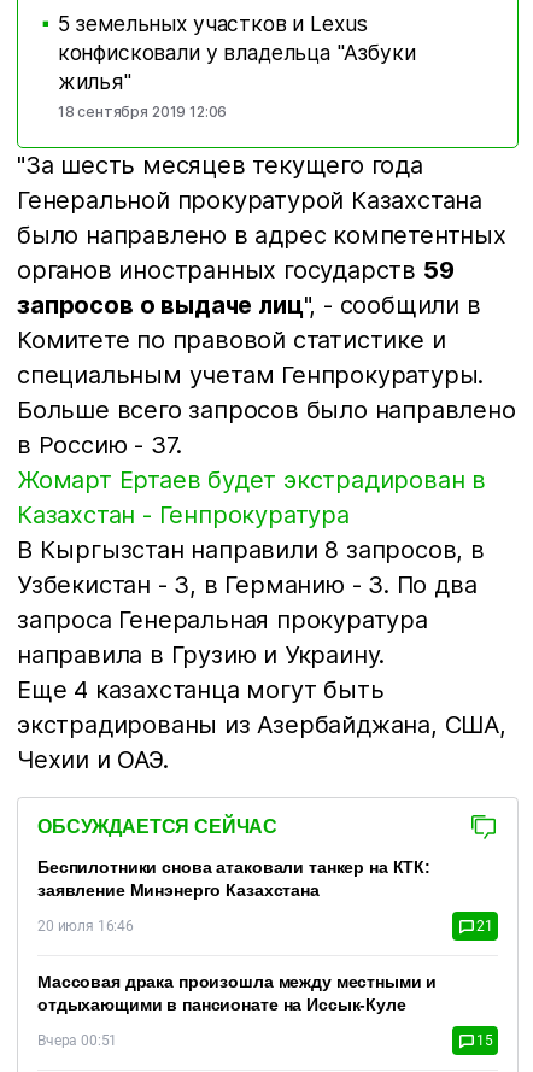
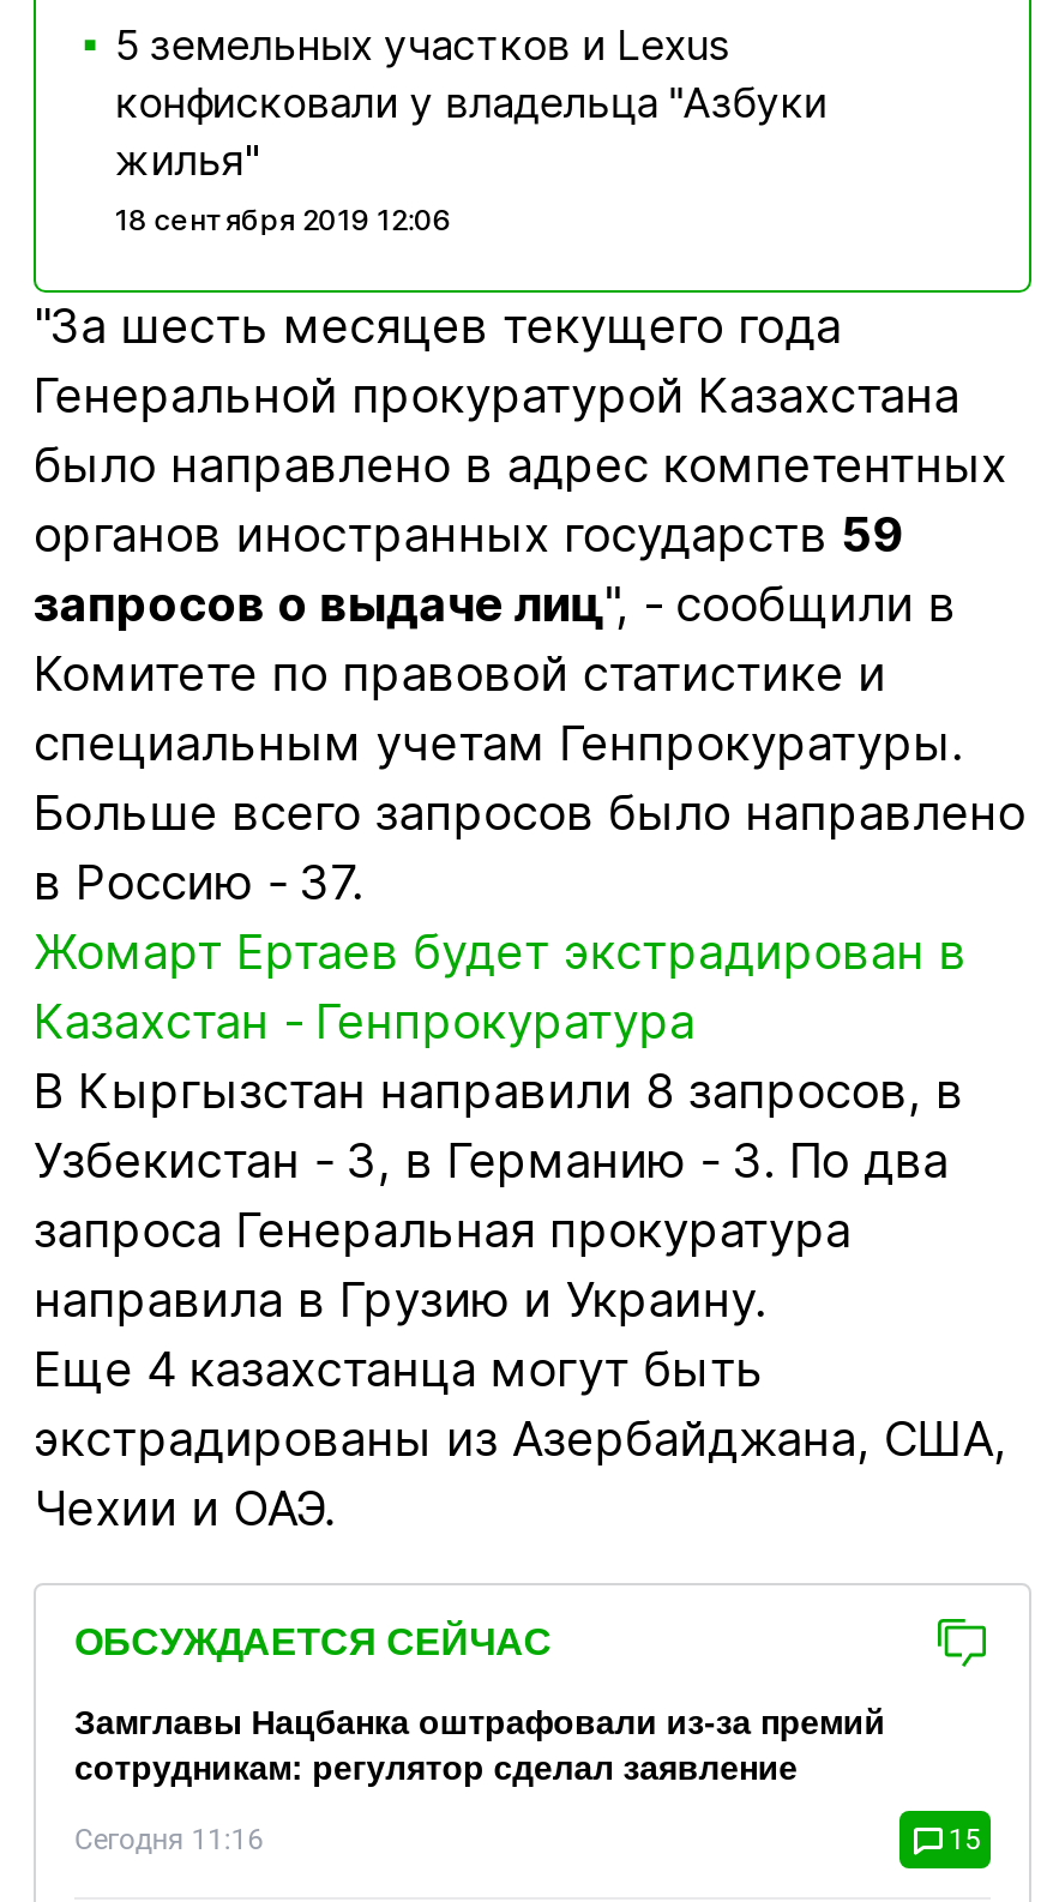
- Беспилотники снова атаковали танкер на КТК:
- заявление Минэнерго Казахстана
- 20 июля 16:46
- 21
- Массовая драка произошла между местными и
- отдыхающими в пансионате на Иссык-Куле
- Вчера 00:51
+ Замглавы Нацбанка оштрафовали из-за премий
+ сотрудникам: регулятор сделал заявление
+ Сегодня 11:16
